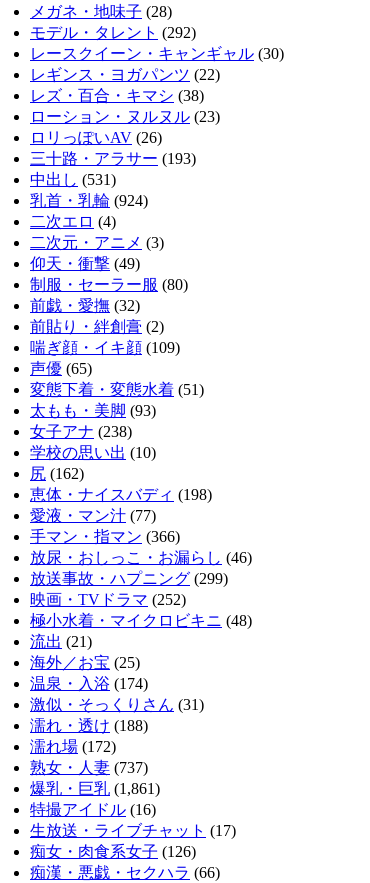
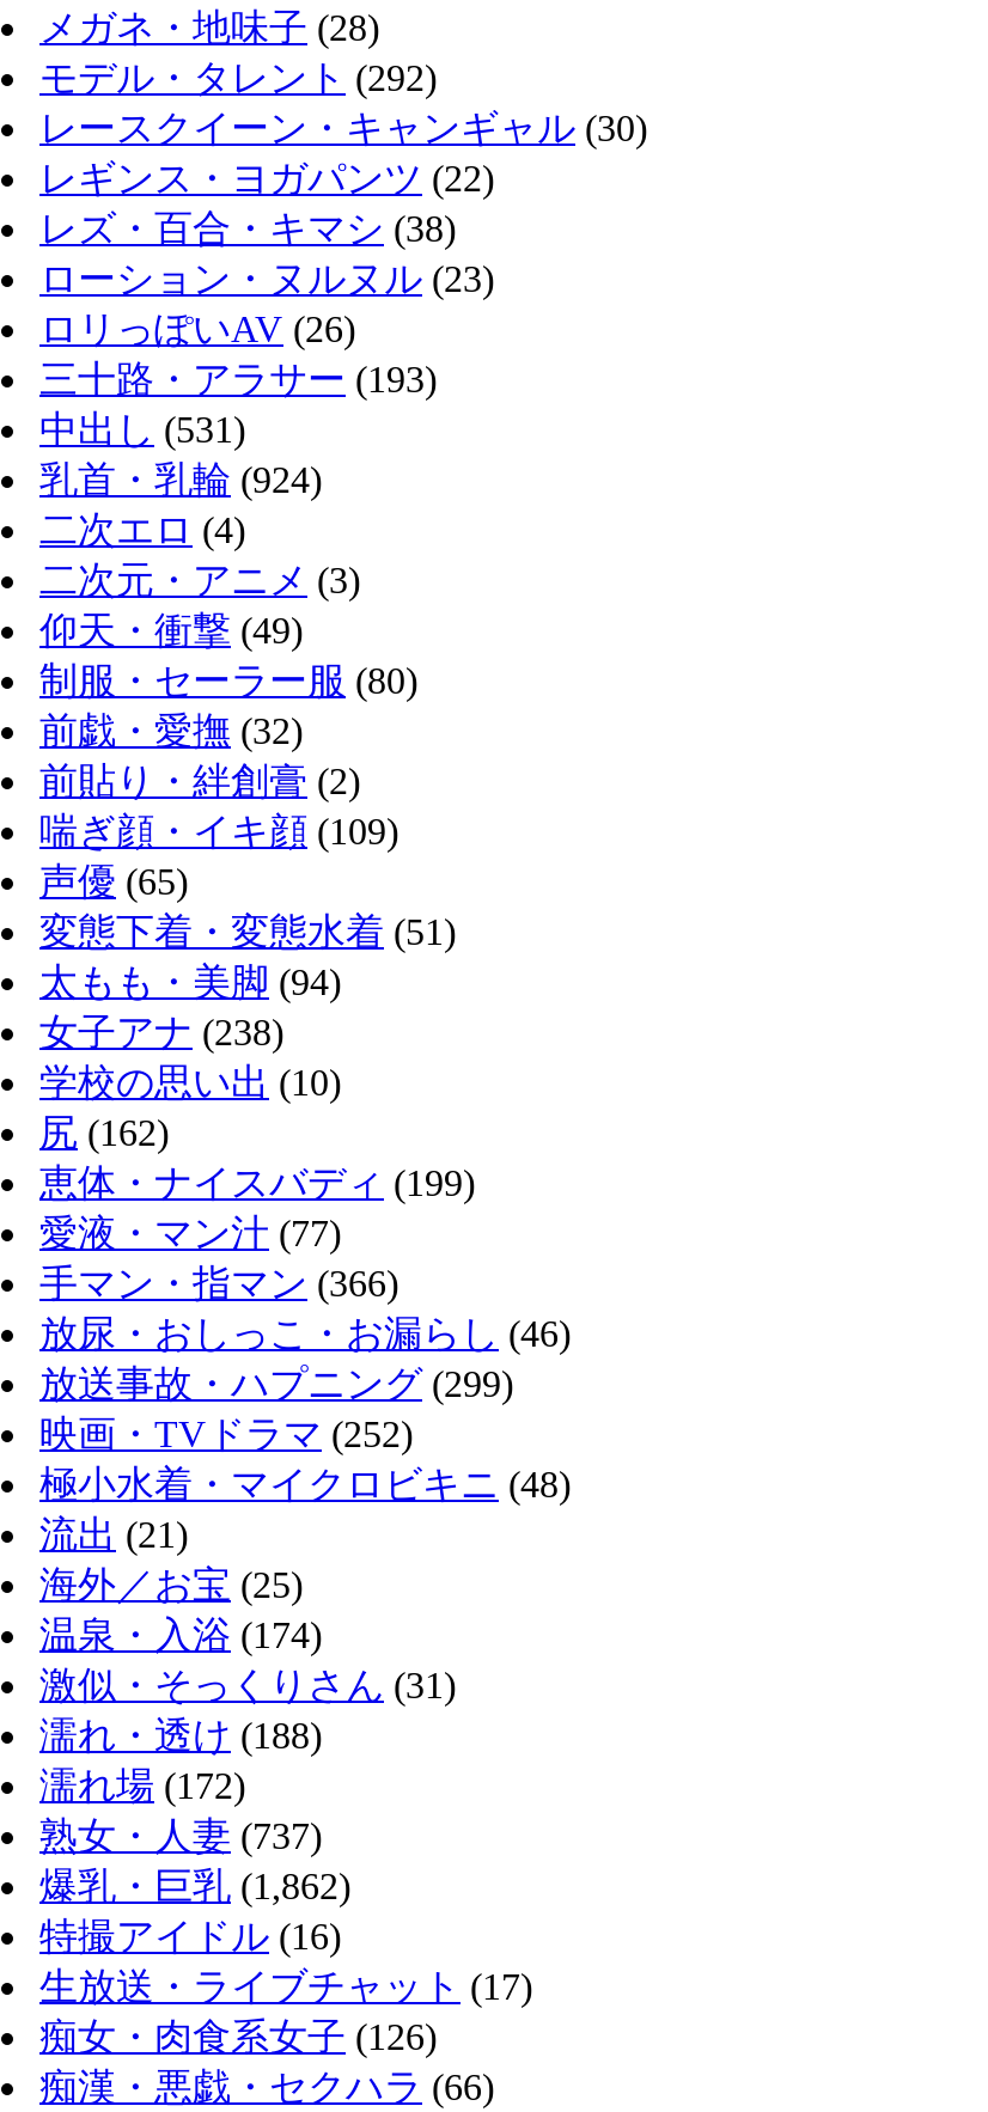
- 太もも・美脚(93)
+ 太もも・美脚(94)

- 恵体・ナイスバディ(198)
+ 恵体・ナイスバディ(199)

- 爆乳・巨乳(1,861)
+ 爆乳・巨乳(1,862)
